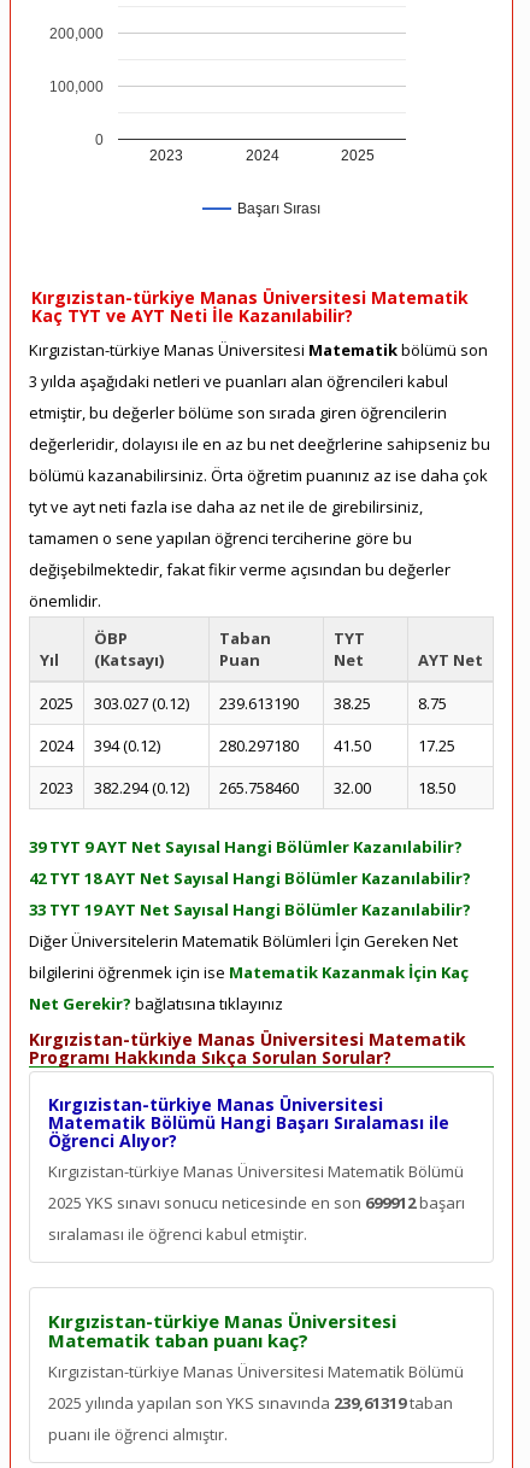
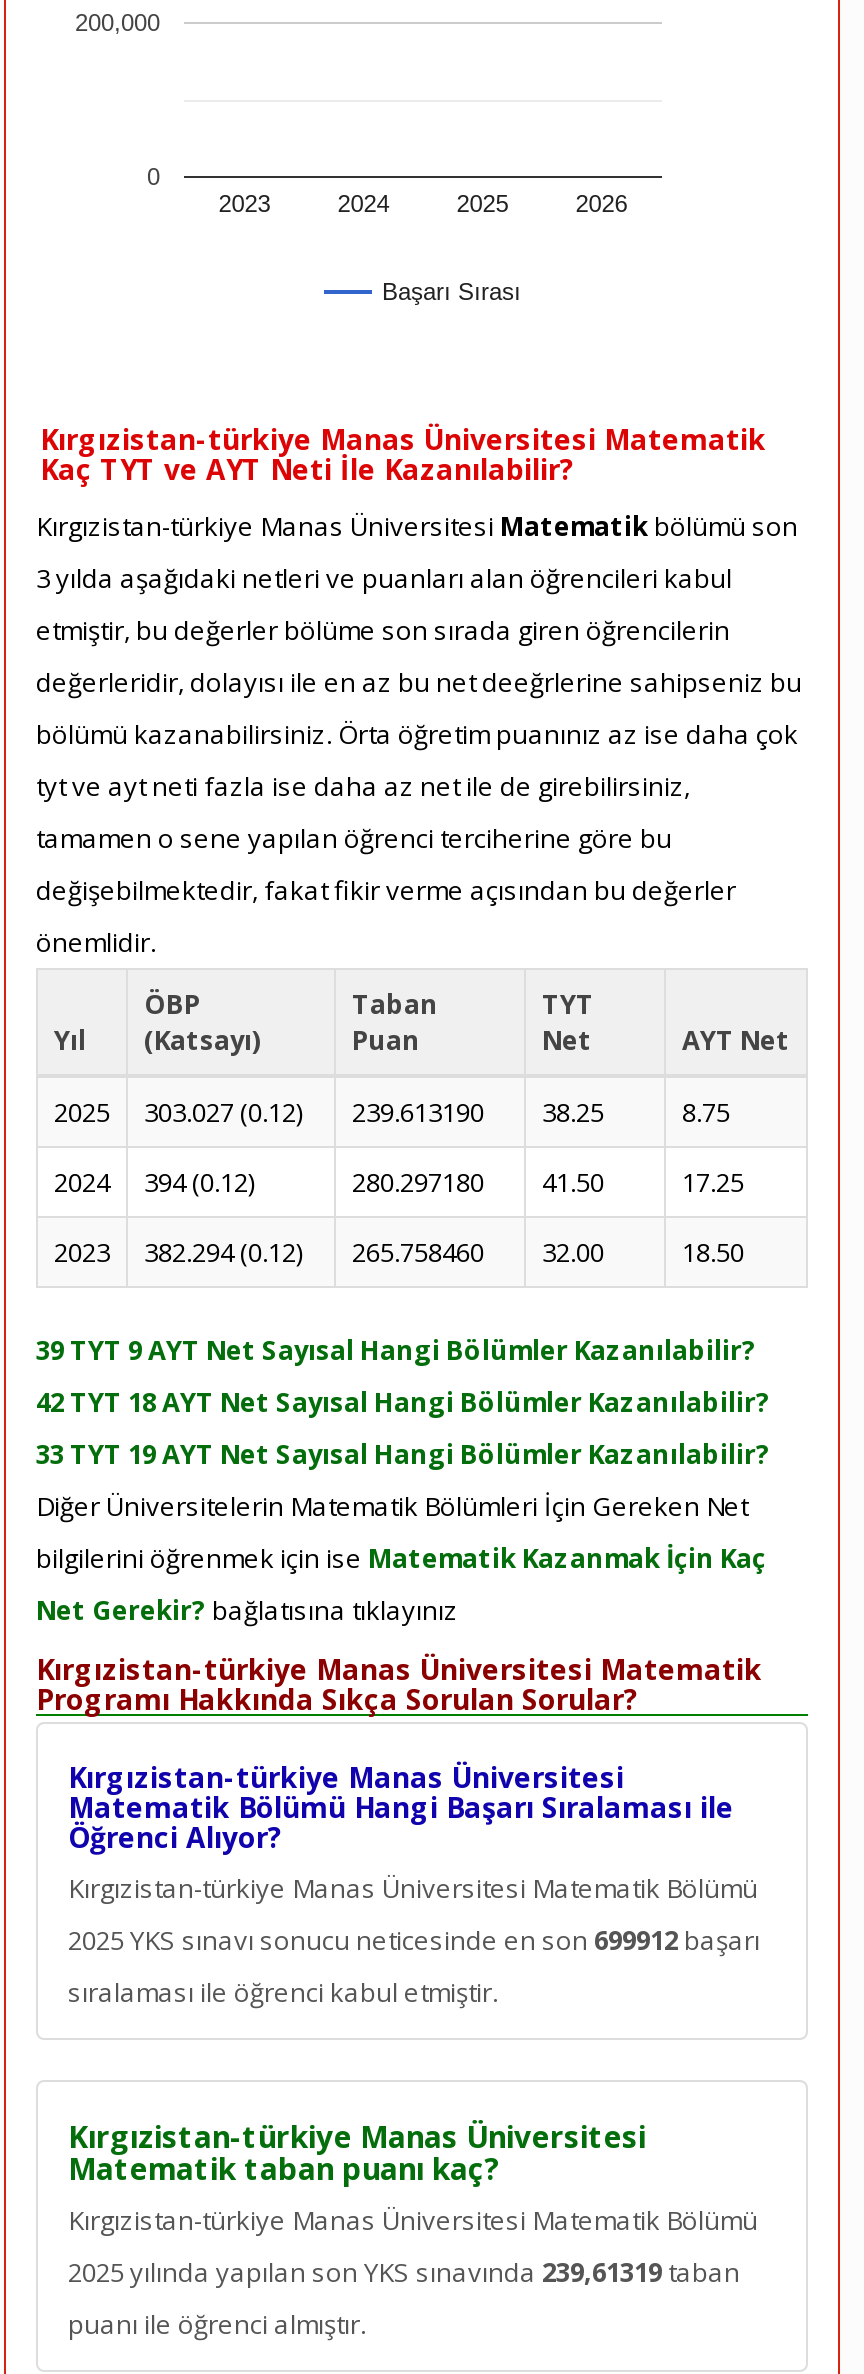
- 100,000

+ 2026
